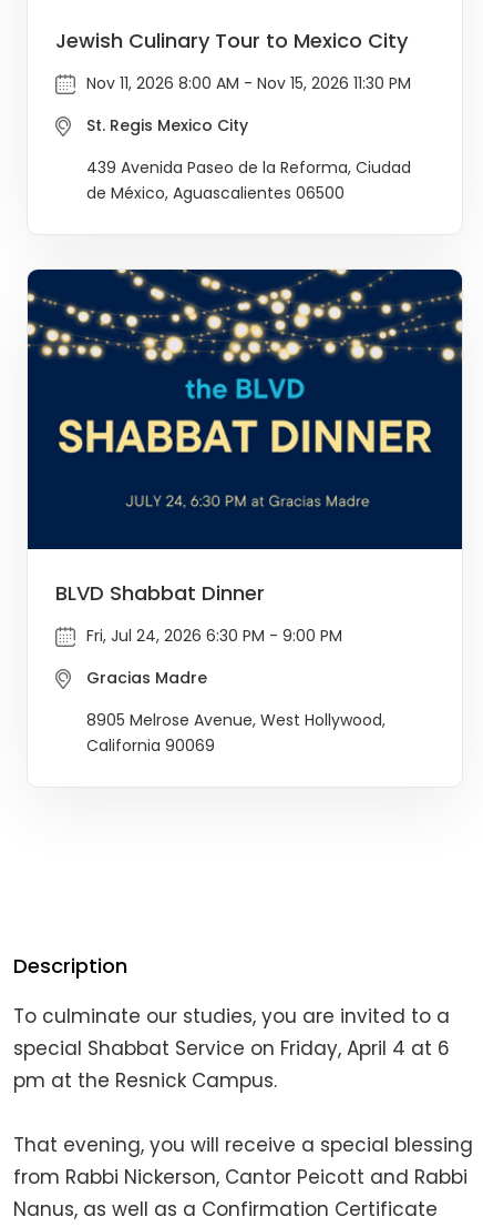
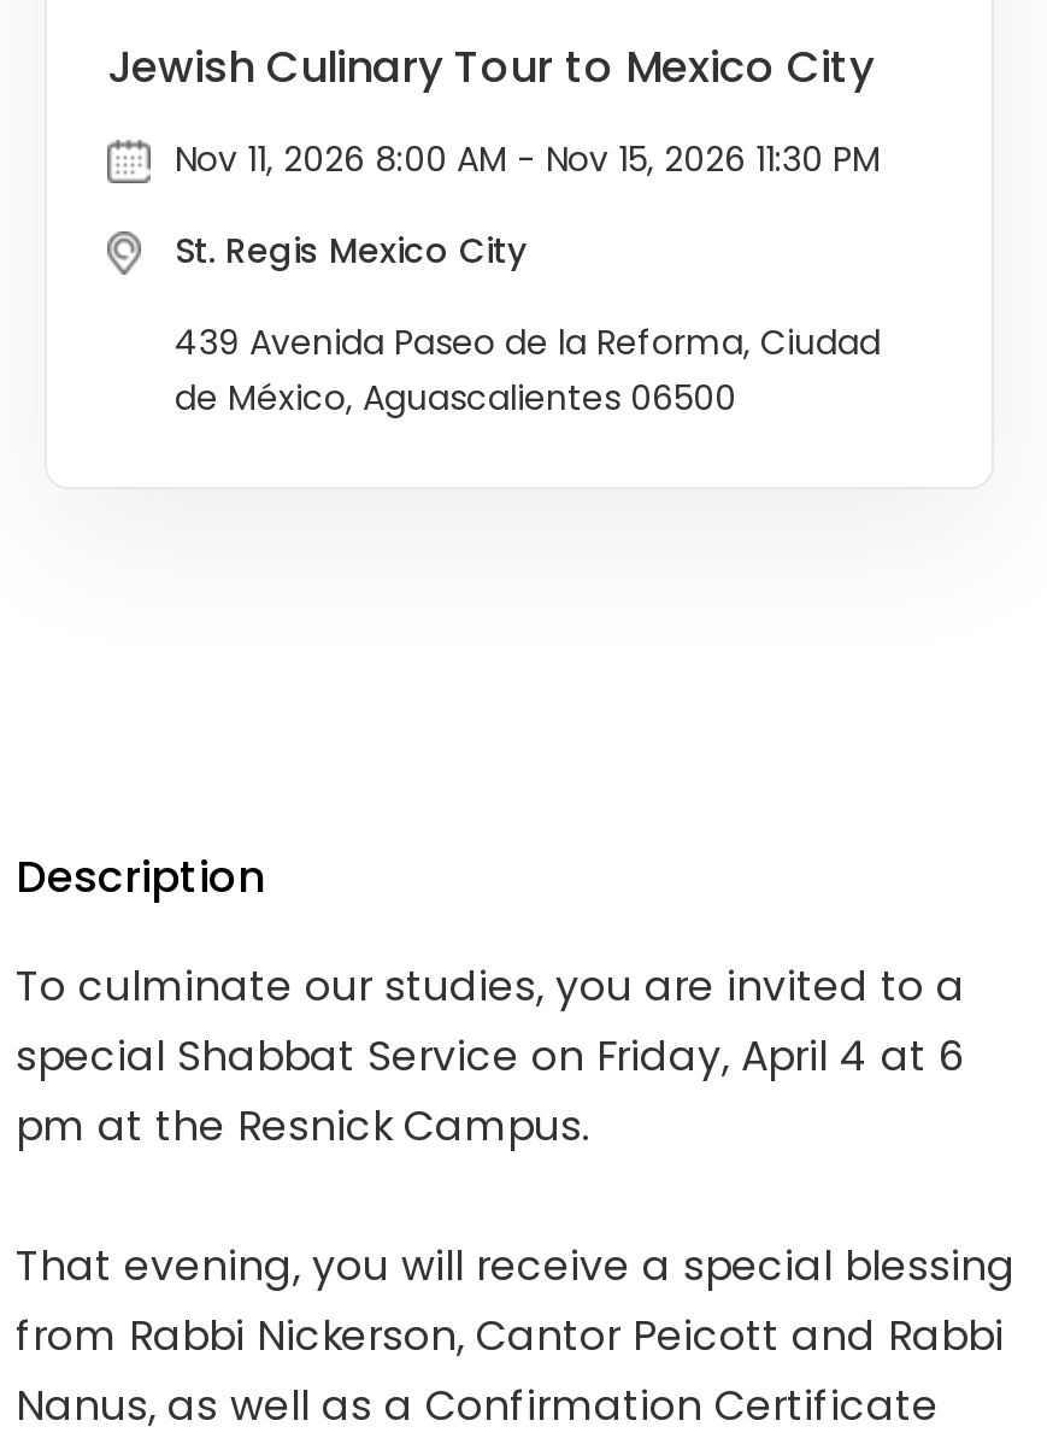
- [image]
- BLVD Shabbat Dinner
- Fri, Jul 24, 2026 6:30 PM - 9:00 PM
- Gracias Madre
- 8905 Melrose Avenue, West Hollywood,
- California 90069
